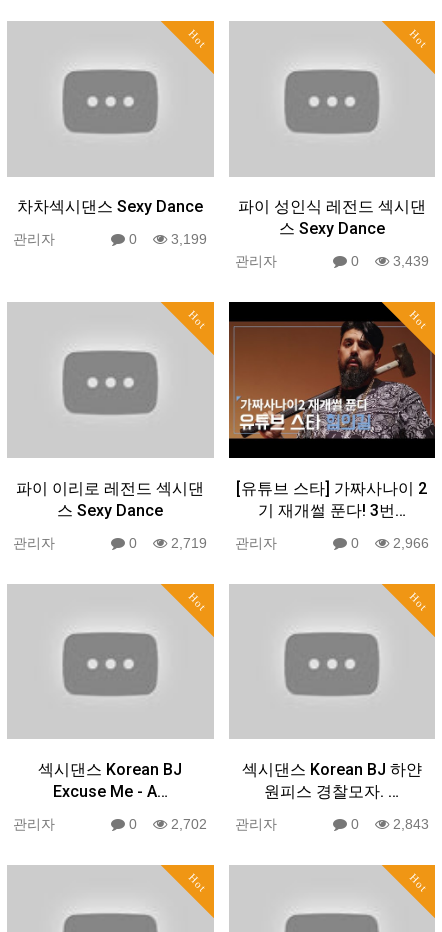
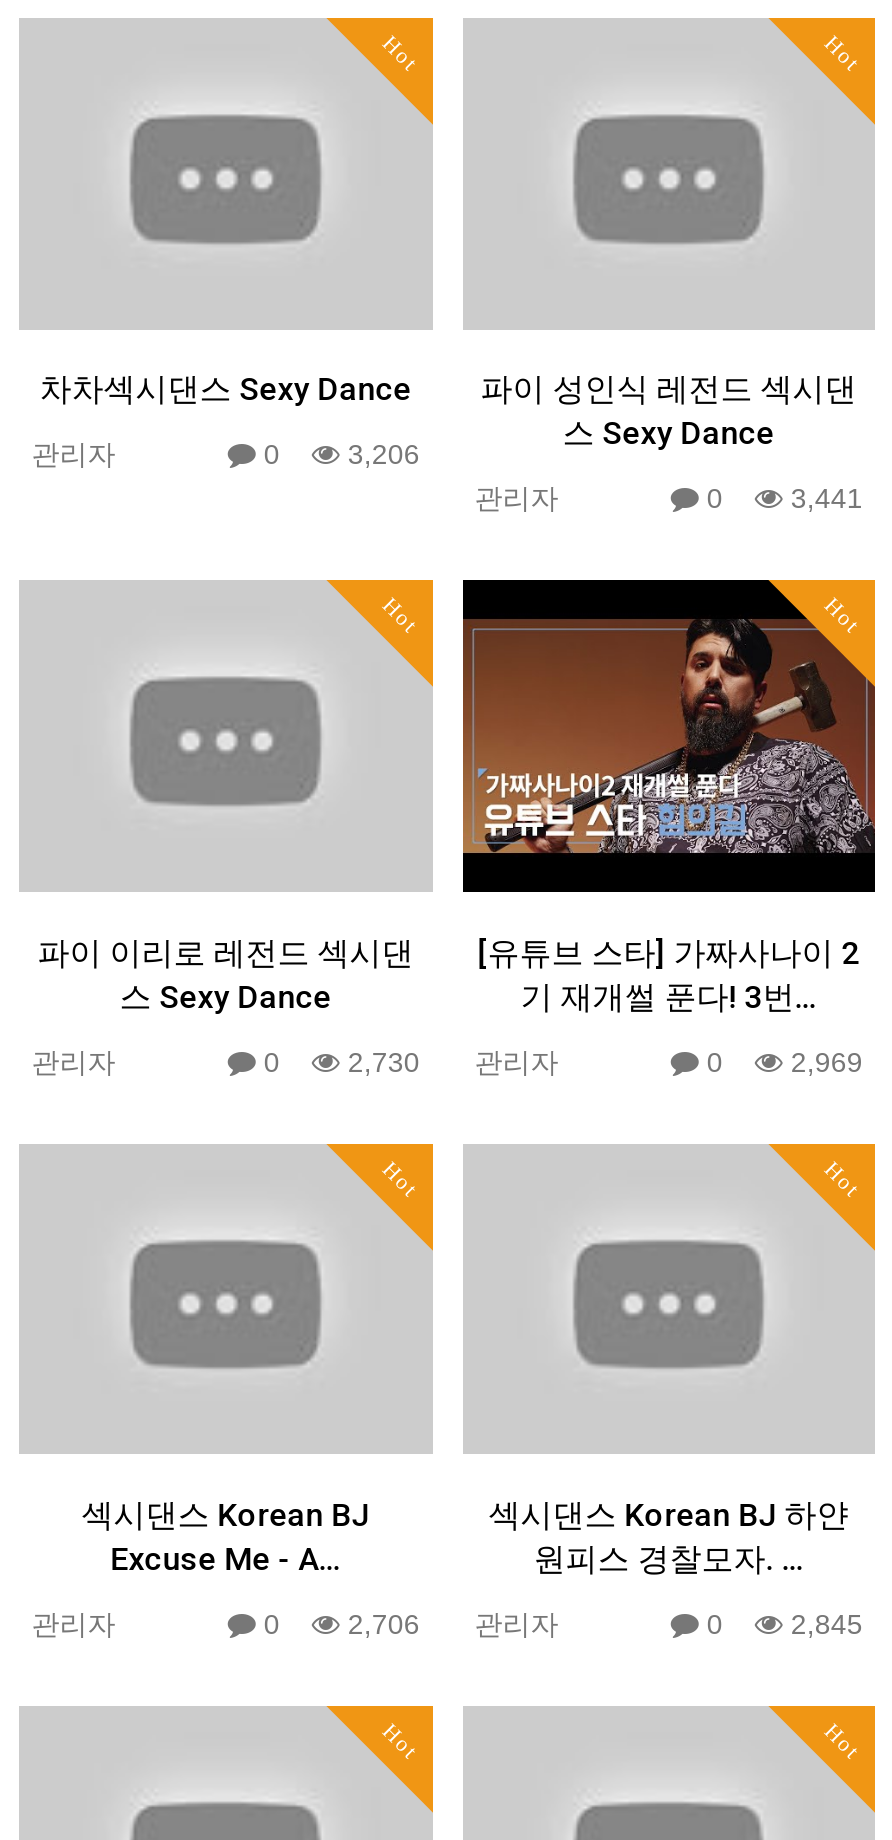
- 0 3,199
+ 0 3,206

- 0 3,439
+ 0 3,441

- 0 2,719 관리자
+ 0 2,730 관리자

- 0 2,966
+ 0 2,969

- 0 2,702 관리자
+ 0 2,706 관리자

- 0 2,843
+ 0 2,845
